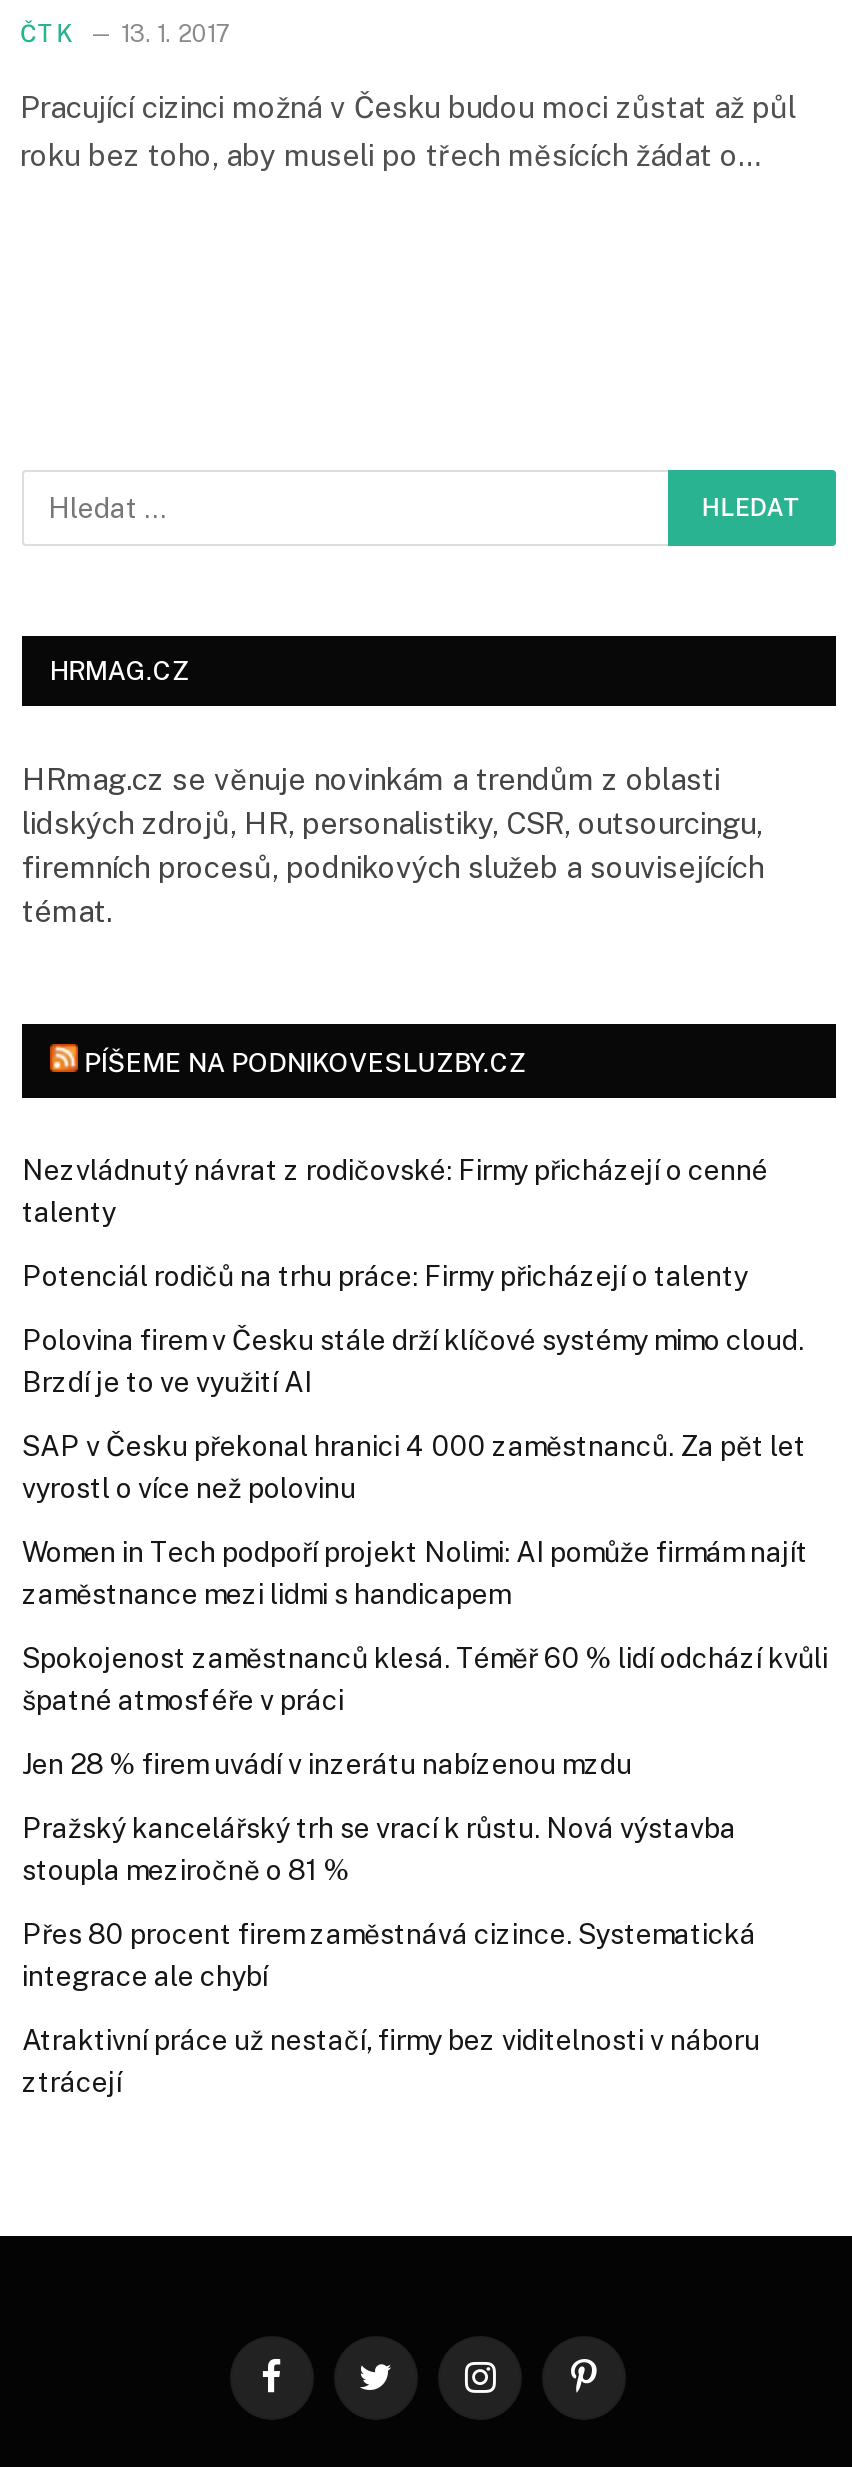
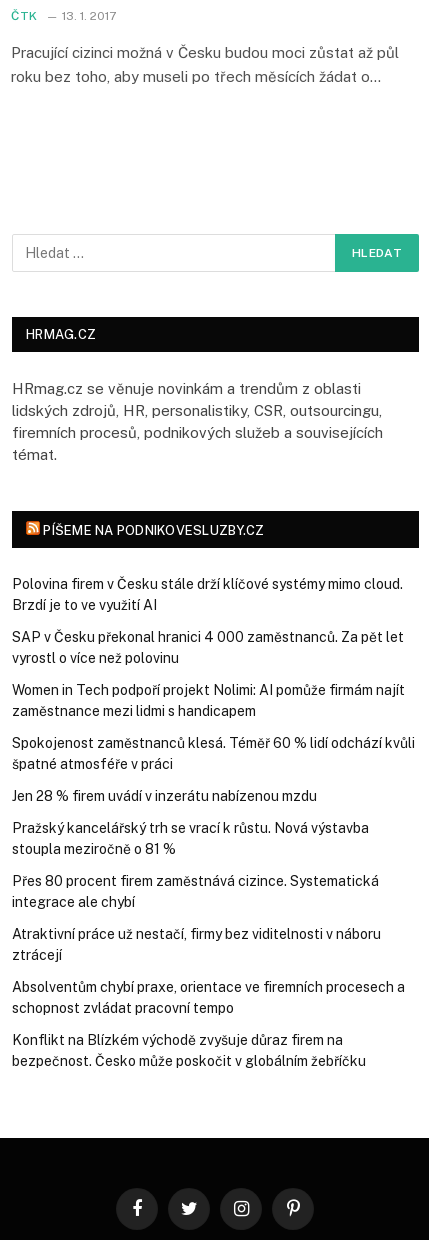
- Nezvládnutý návrat z rodičovské: Firmy přicházejí o cenné
- talenty
- Potenciál rodičů na trhu práce: Firmy přicházejí o talenty

moved up: Polovina firem v Česku stále drží klíčové systémy mimo cloud. | Brzdí je to ve využití AI | SAP v Česku překonal hranici 4 000 zaměstnanců. Za pět let | ... | Atraktivní práce už nestačí, firmy bez viditelnosti v náboru | ztrácejí

+ Absolventům chybí praxe, orientace ve firemních procesech a
+ schopnost zvládat pracovní tempo
+ Konflikt na Blízkém východě zvyšuje důraz firem na
+ bezpečnost. Česko může poskočit v globálním žebříčku
